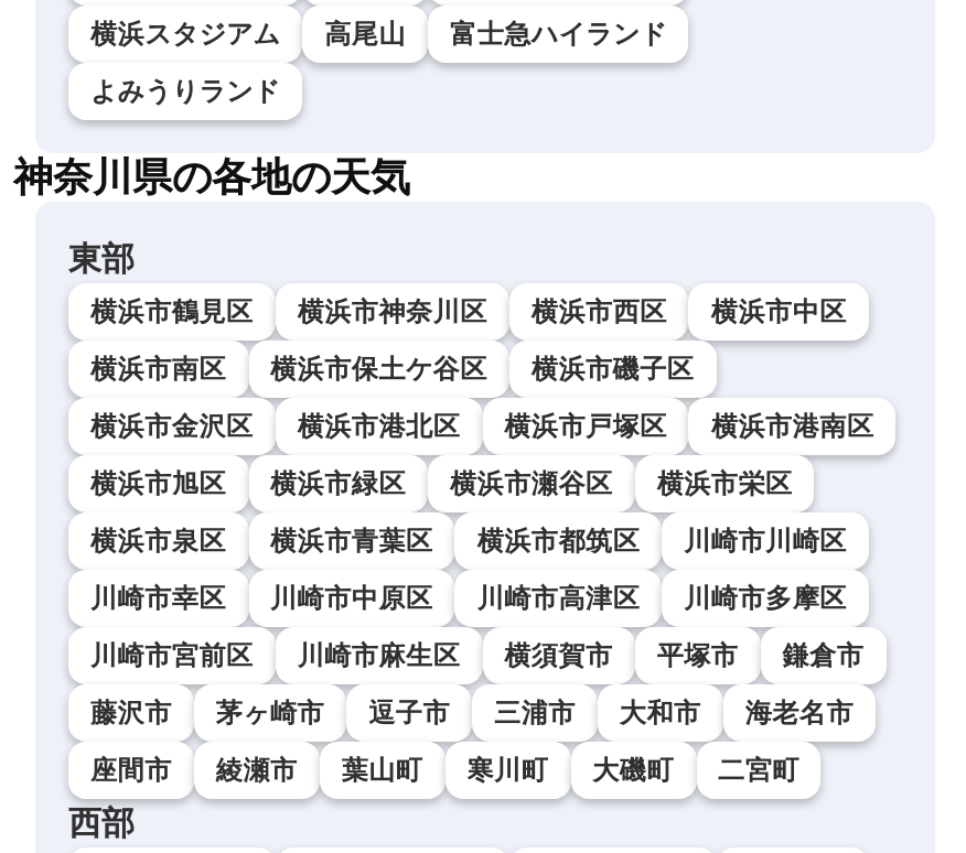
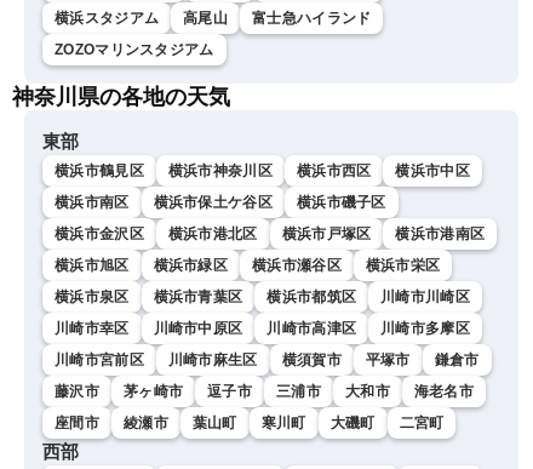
- よみうりランド
+ ZOZOマリンスタジアム
